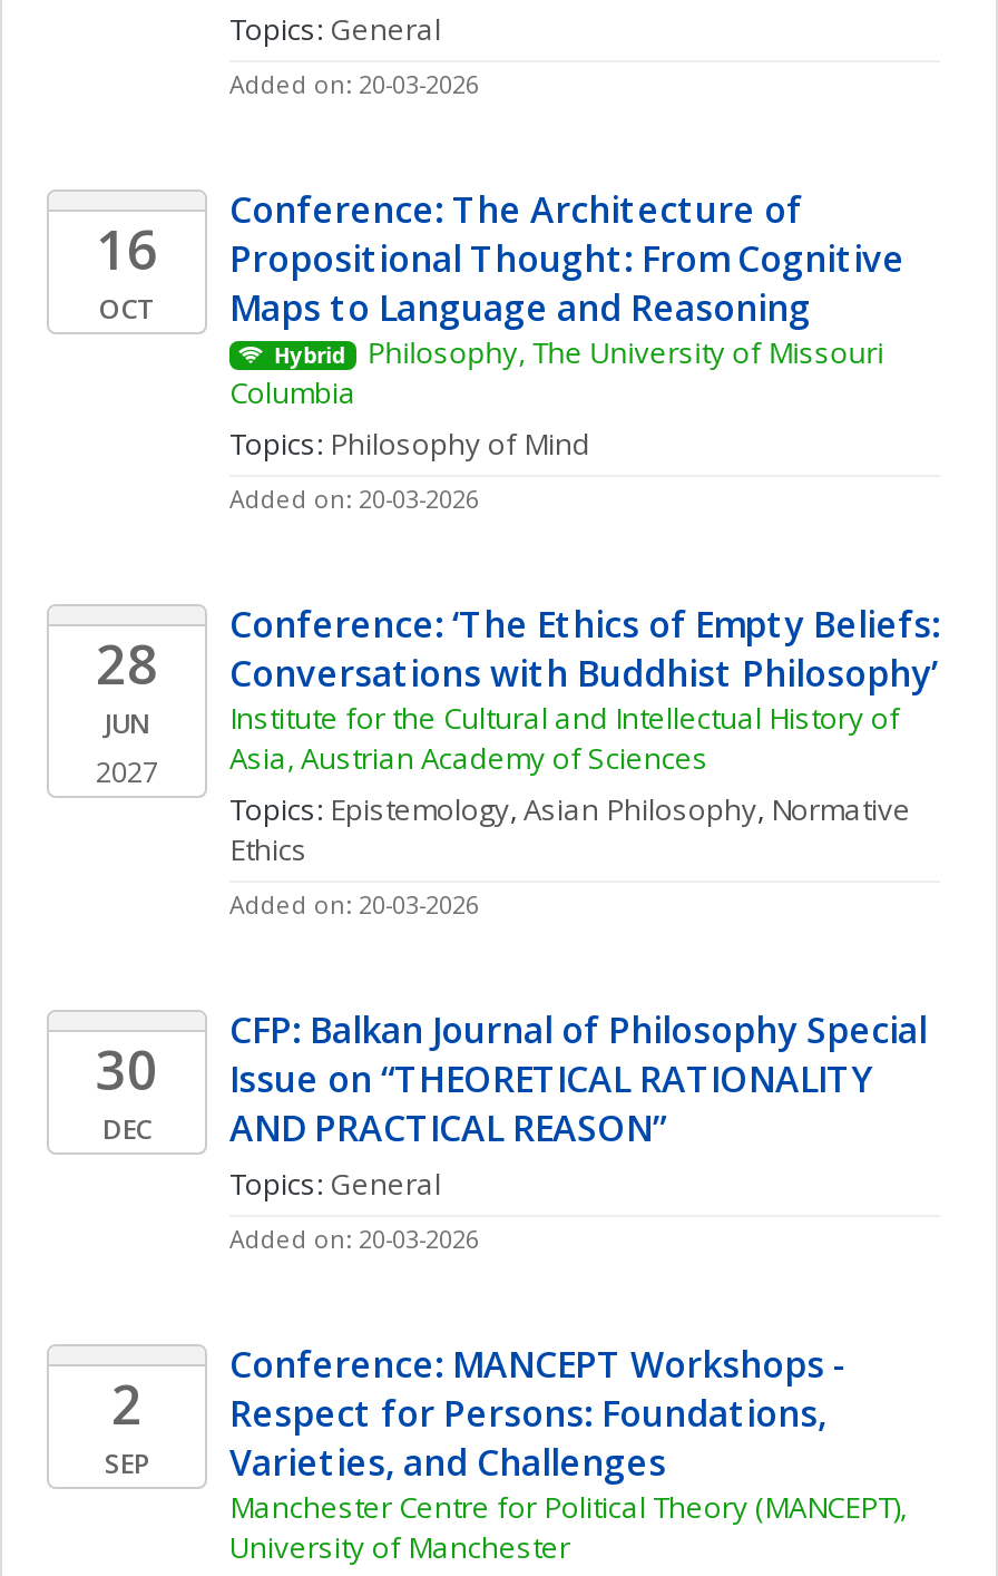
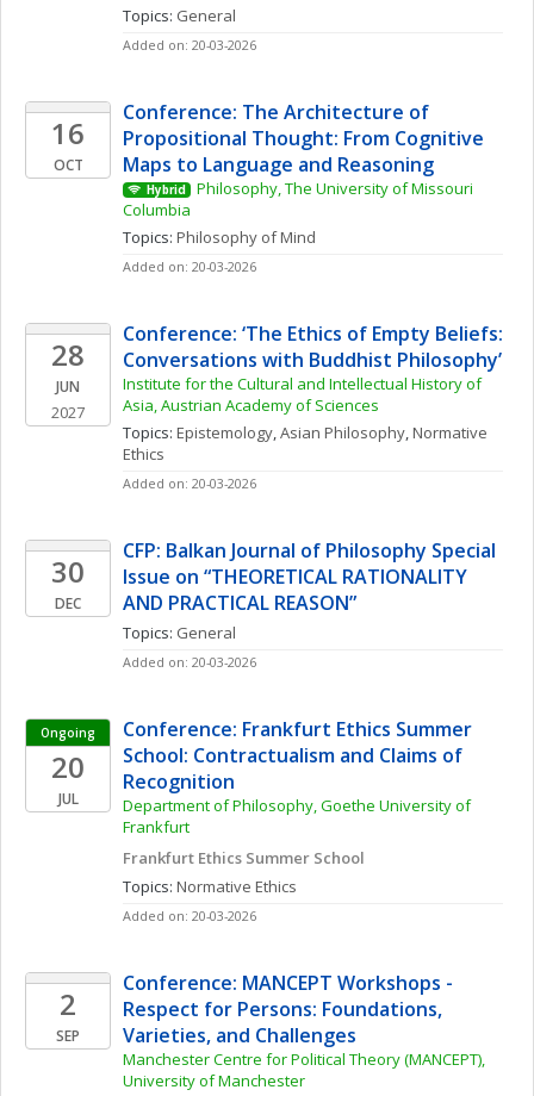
+ Ongoing
+ 20
+ JUL

+ Conference: Frankfurt Ethics Summer
+ School: Contractualism and Claims of
+ Recognition
+ Department of Philosophy, Goethe University of
+ Frankfurt
+ Frankfurt Ethics Summer School
+ Topics: Normative Ethics
+ Added on: 20-03-2026
